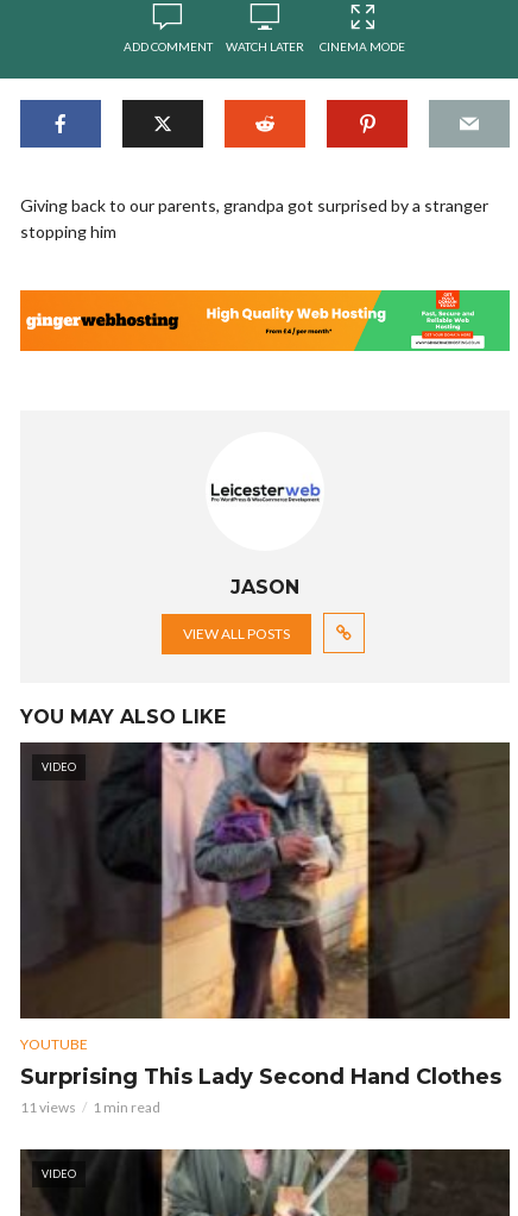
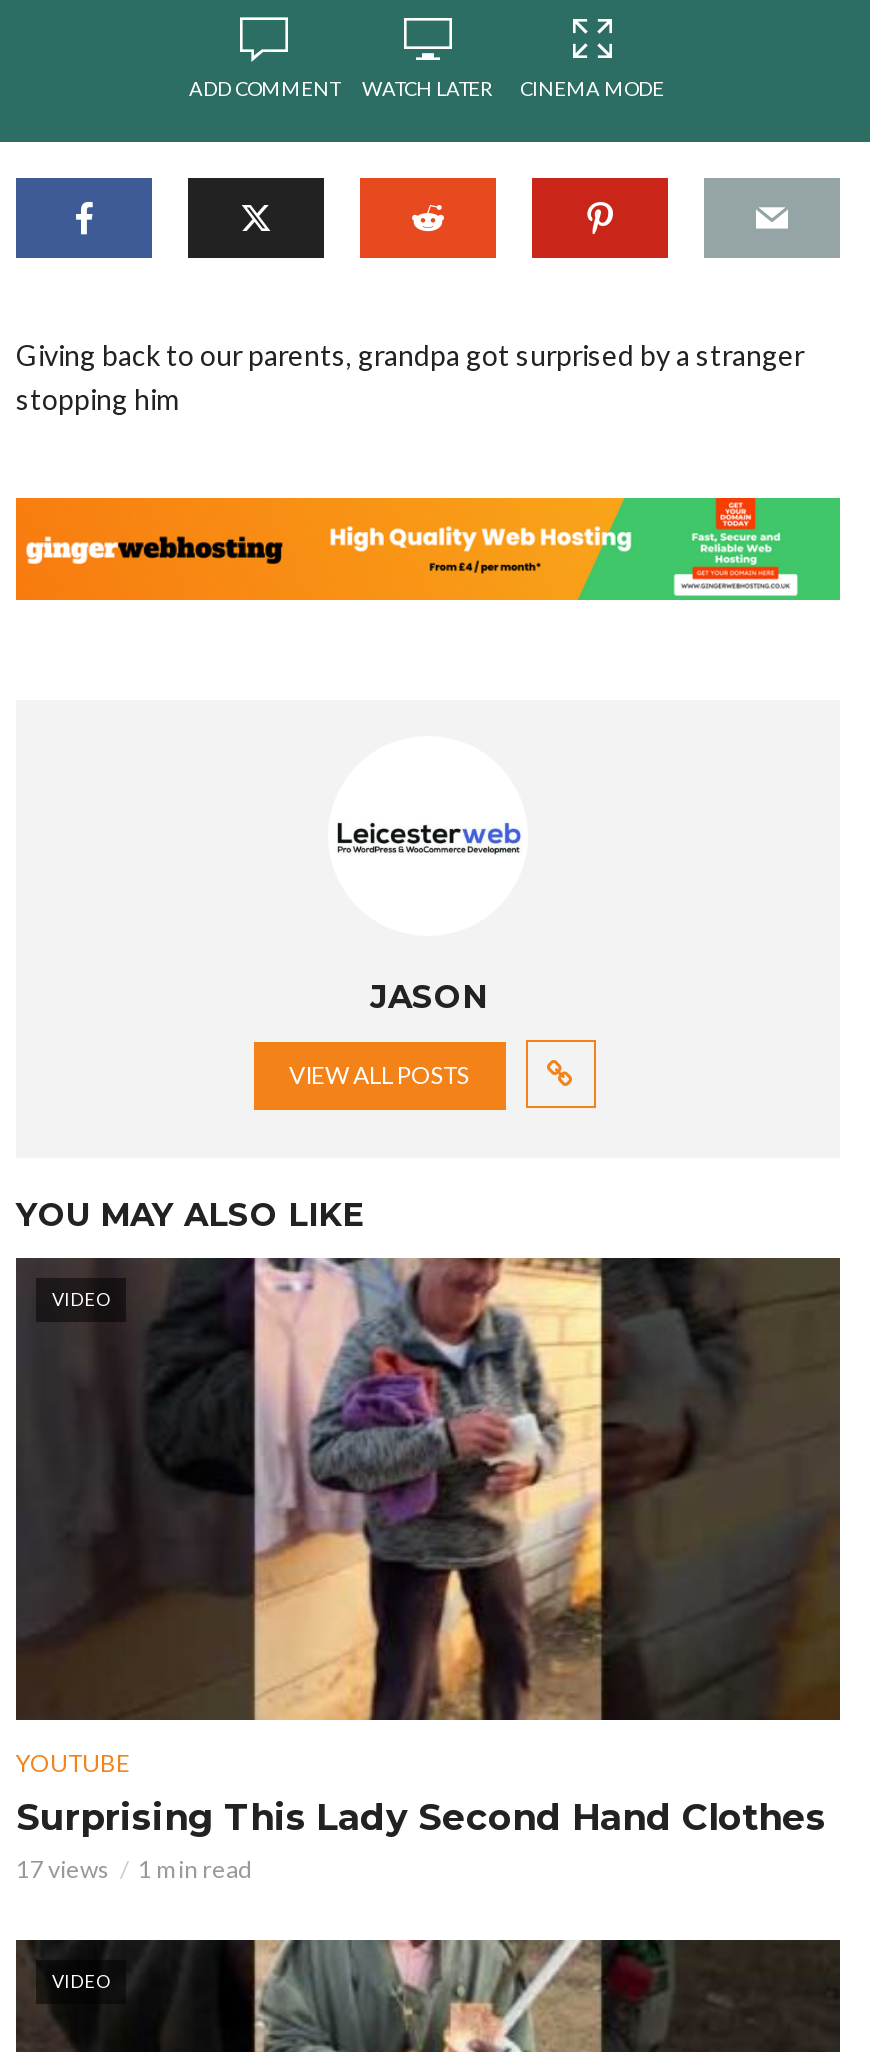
- 11 views 1 min read
+ 17 views 1 min read
